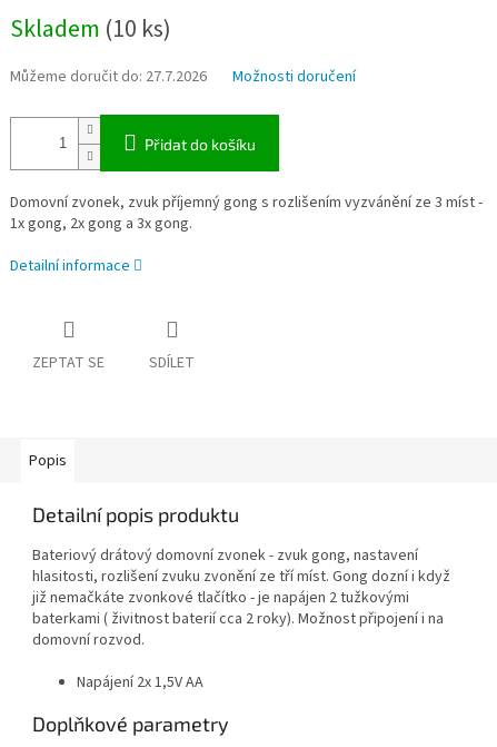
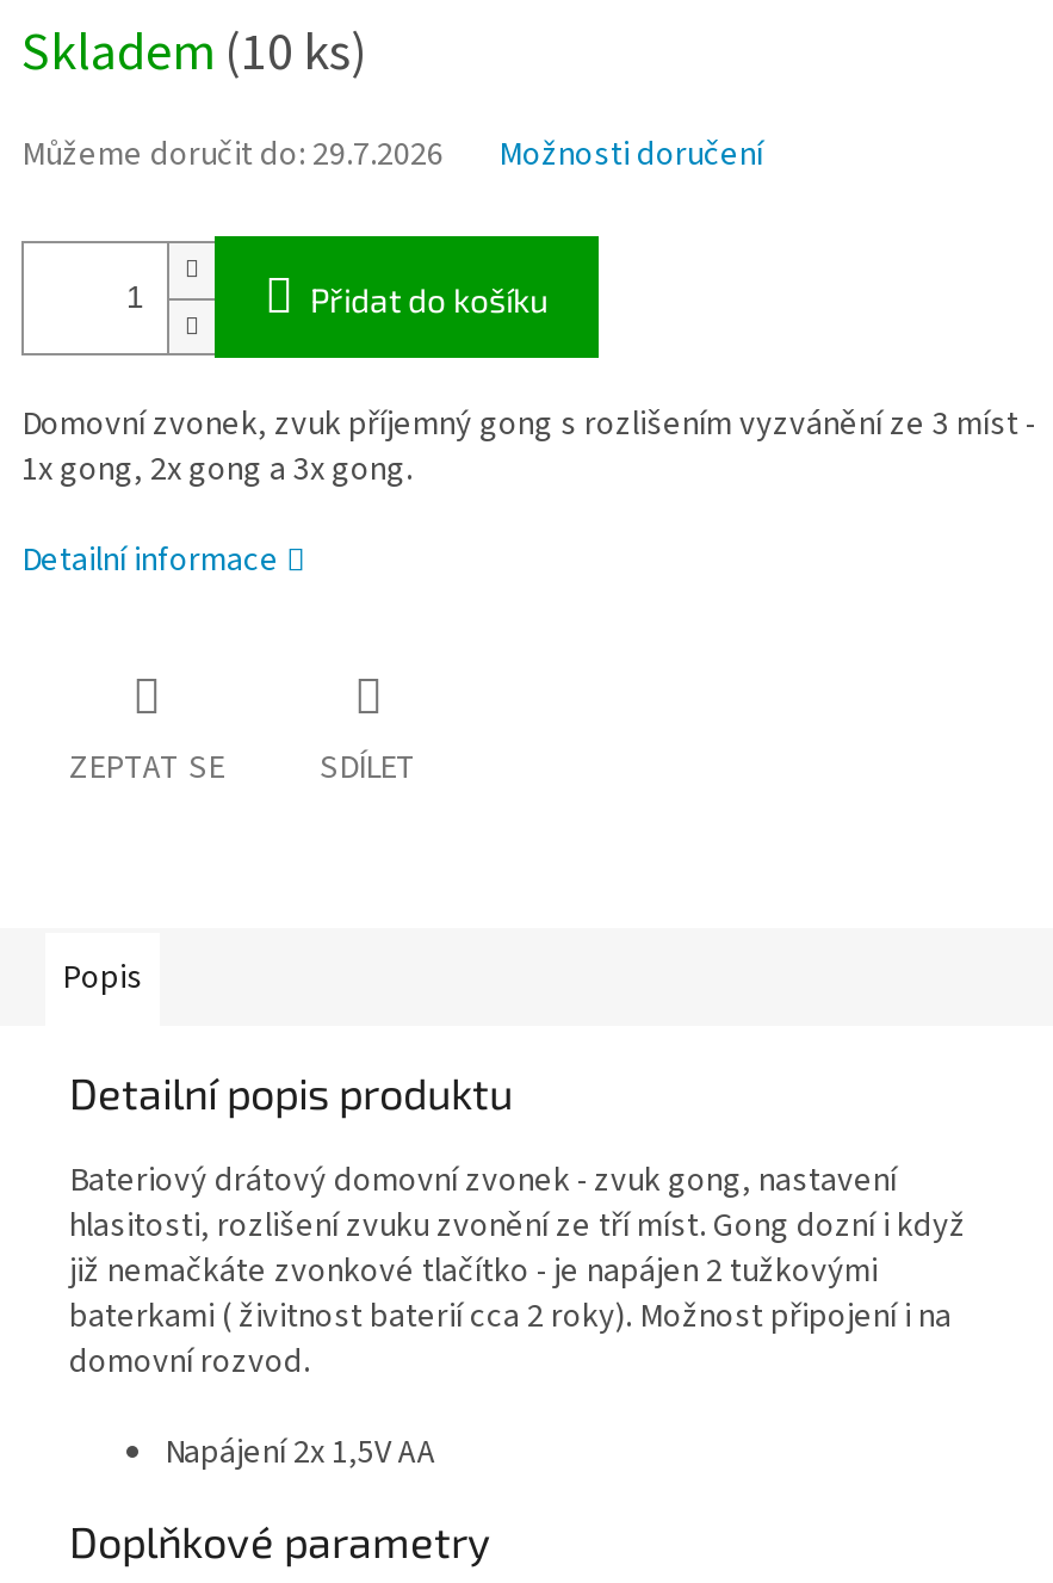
- Můžeme doručit do: 27.7.2026
+ Můžeme doručit do: 29.7.2026
